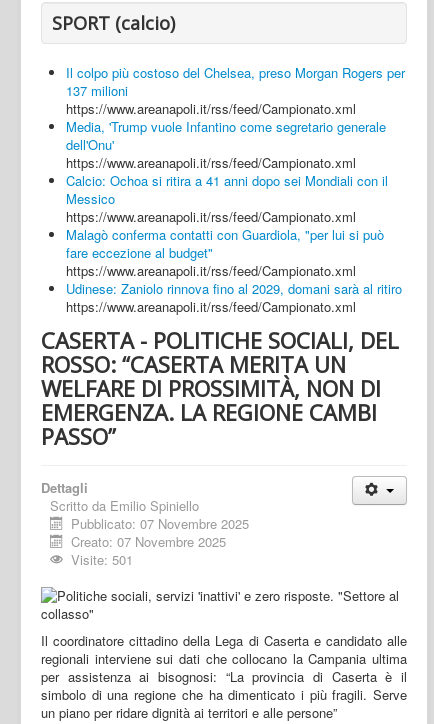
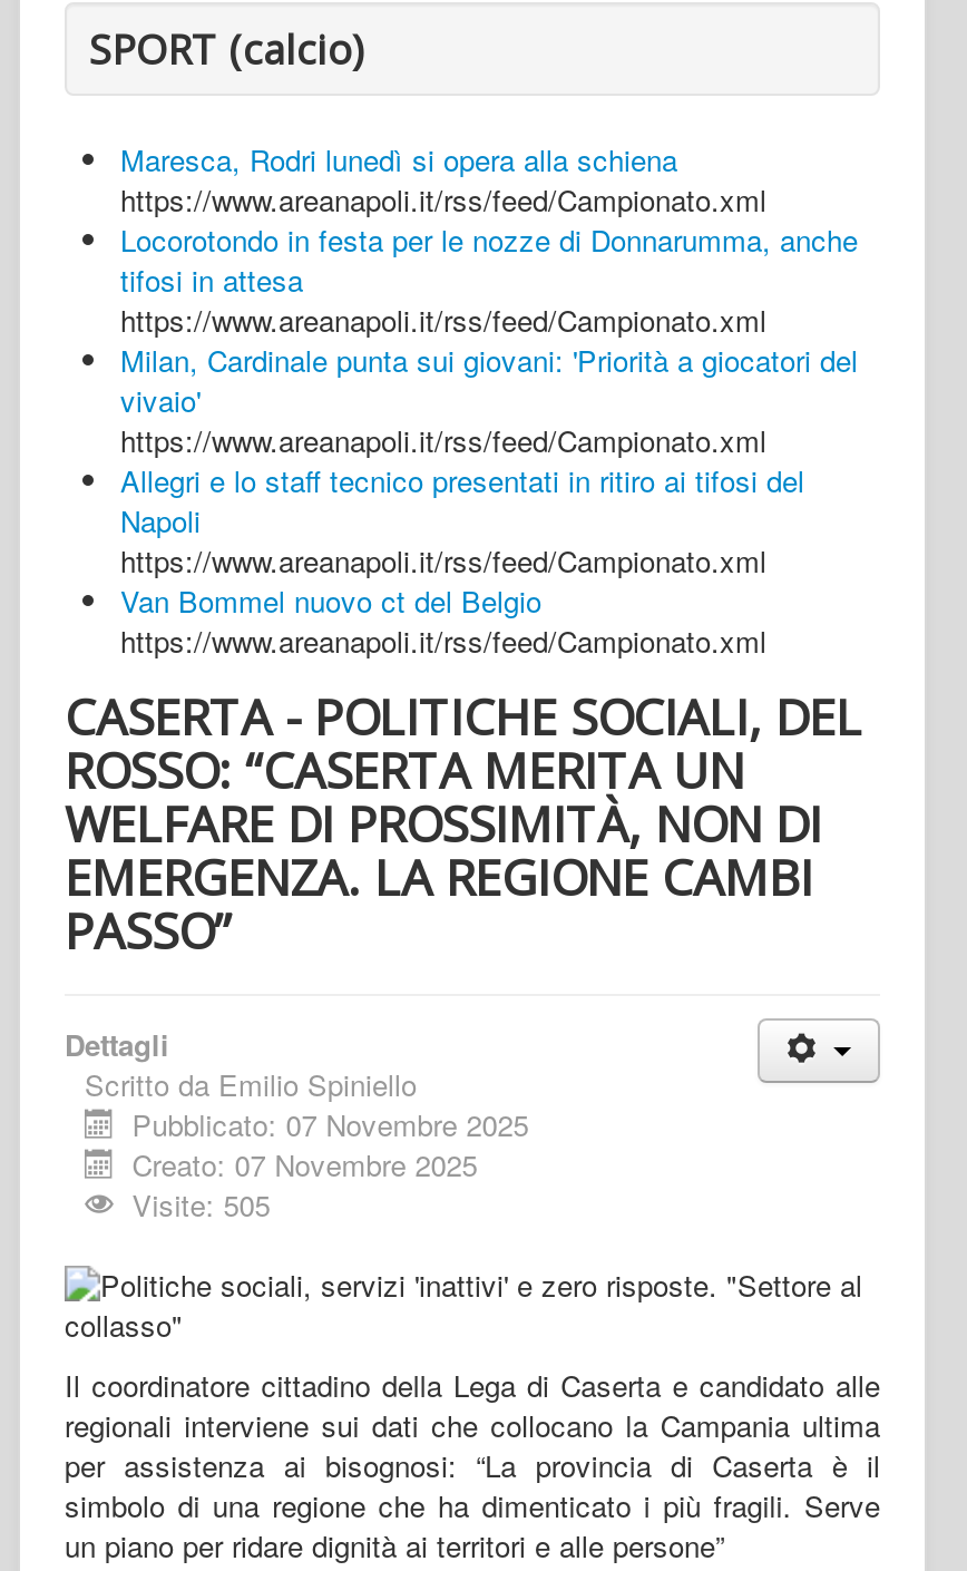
- Il colpo più costoso del Chelsea, preso Morgan Rogers per
- 137 milioni
+ Maresca, Rodri lunedì si opera alla schiena

- Media, 'Trump vuole Infantino come segretario generale
- dell'Onu'
+ Locorotondo in festa per le nozze di Donnarumma, anche
+ tifosi in attesa

- Calcio: Ochoa si ritira a 41 anni dopo sei Mondiali con il
- Messico
+ Milan, Cardinale punta sui giovani: 'Priorità a giocatori del
+ vivaio'

- Malagò conferma contatti con Guardiola, "per lui si può
- fare eccezione al budget"
+ Allegri e lo staff tecnico presentati in ritiro ai tifosi del
+ Napoli

- Udinese: Zaniolo rinnova fino al 2029, domani sarà al ritiro
+ Van Bommel nuovo ct del Belgio

- Visite: 501
+ Visite: 505
